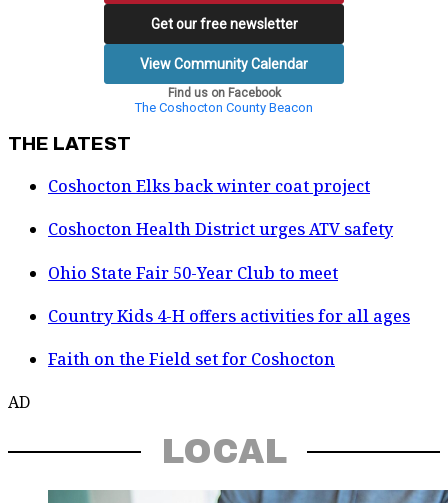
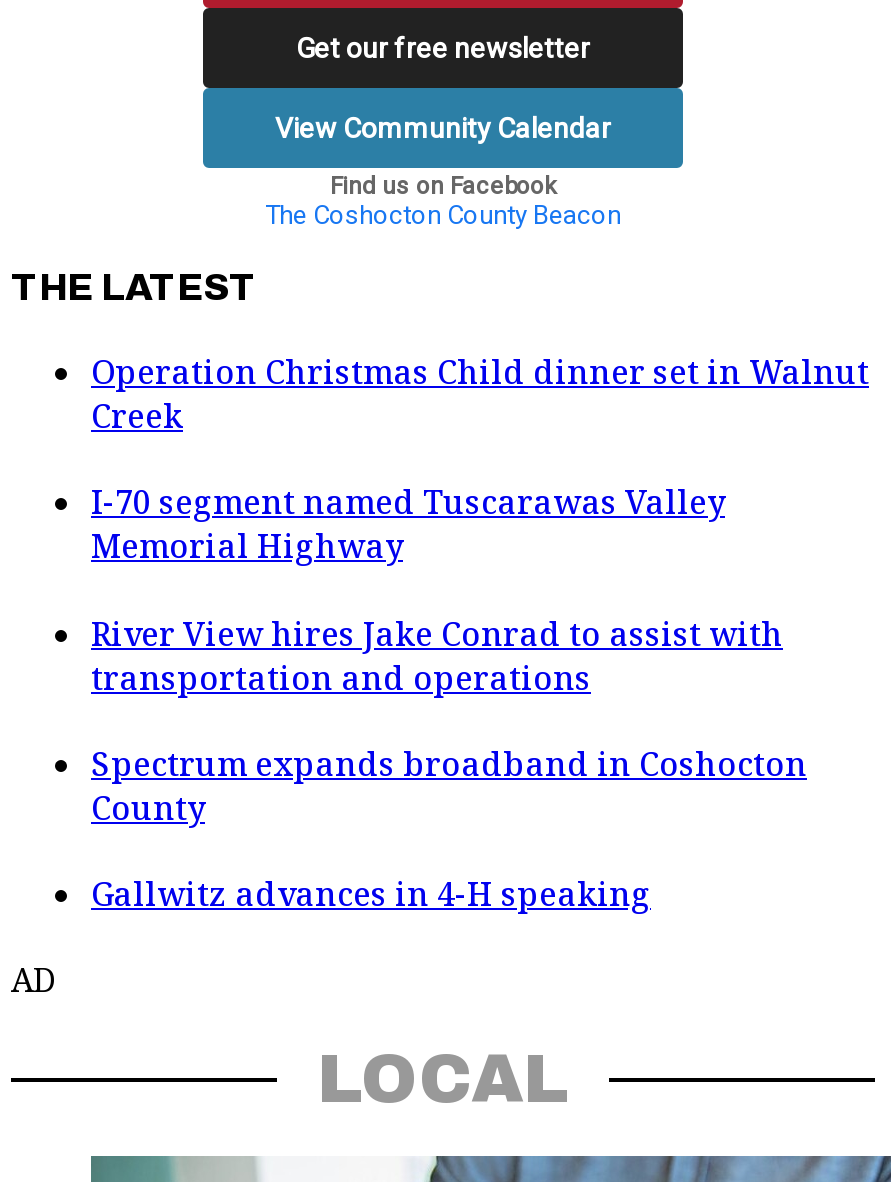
- Coshocton Elks back winter coat project
+ Operation Christmas Child dinner set in Walnut
+ Creek

- Coshocton Health District urges ATV safety
+ I-70 segment named Tuscarawas Valley
+ Memorial Highway

- Ohio State Fair 50-Year Club to meet
+ River View hires Jake Conrad to assist with
+ transportation and operations

- Country Kids 4-H offers activities for all ages
+ Spectrum expands broadband in Coshocton
+ County

- Faith on the Field set for Coshocton
+ Gallwitz advances in 4-H speaking
